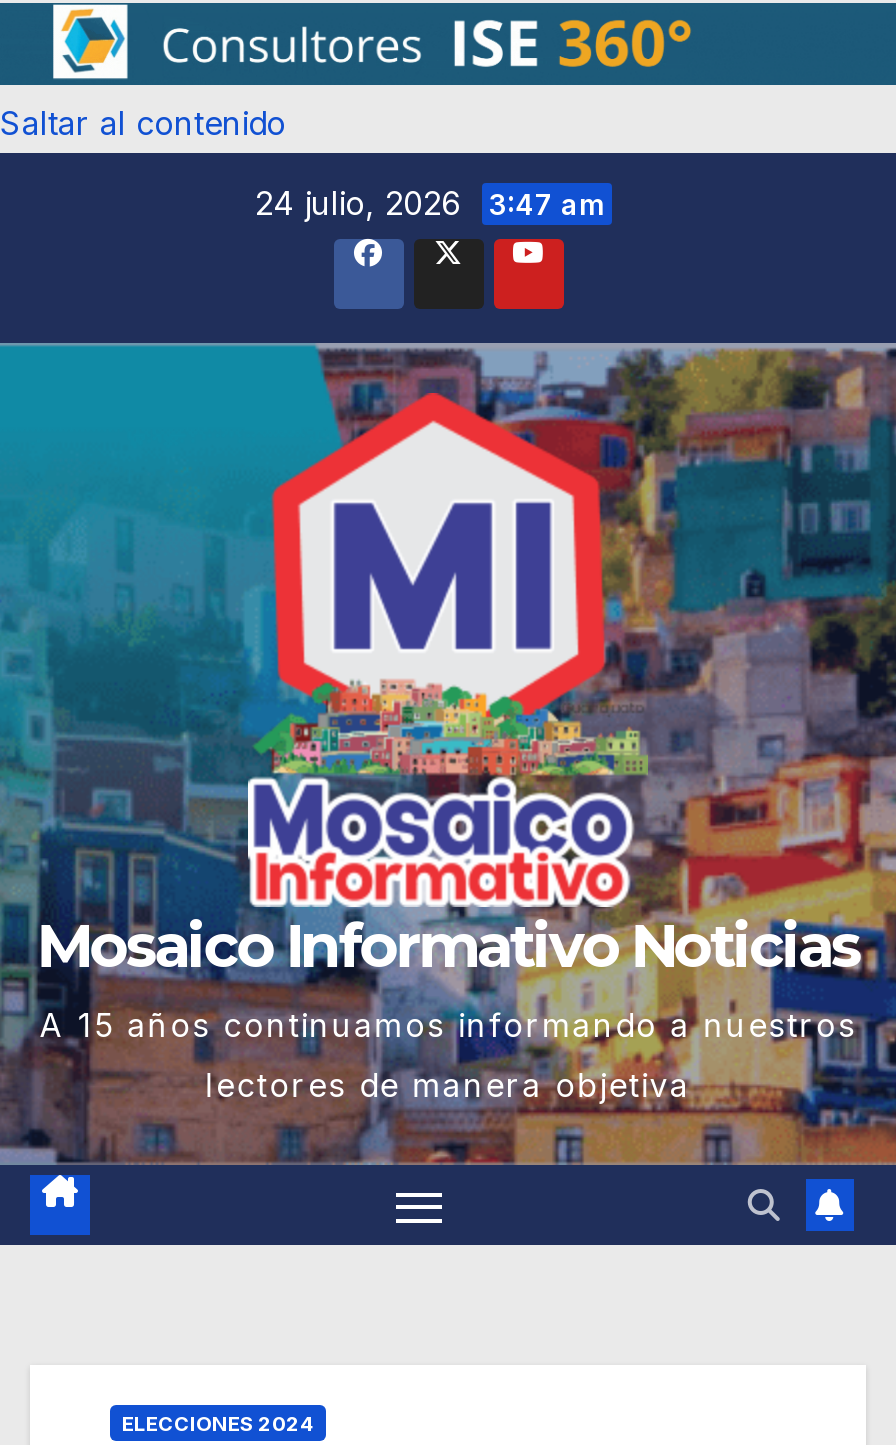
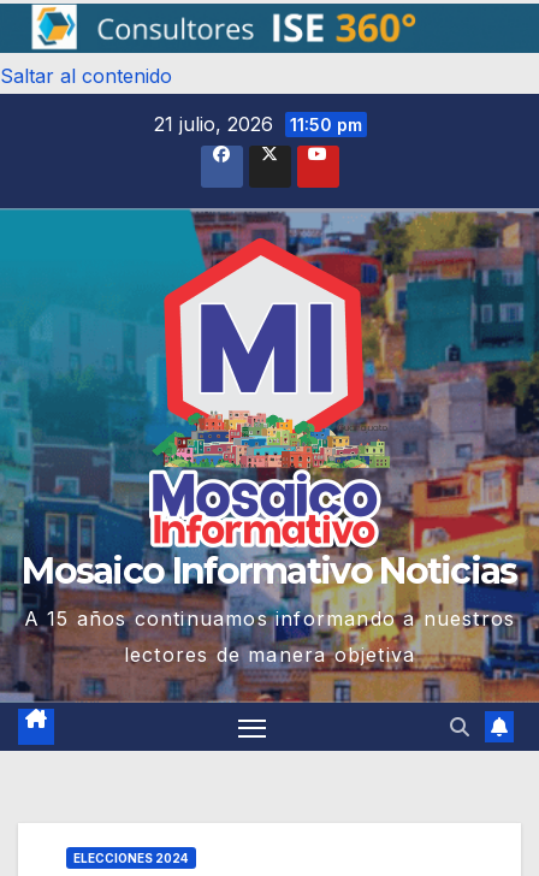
- 24 julio, 2026 3:47 am
+ 21 julio, 2026 11:50 pm
